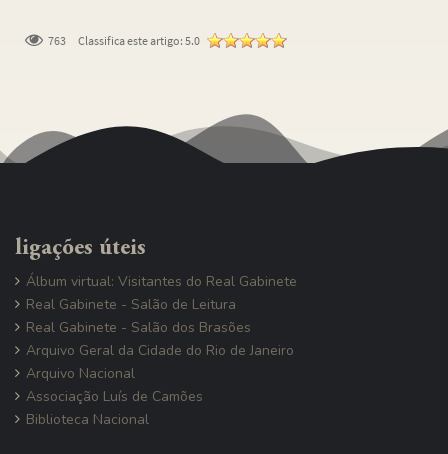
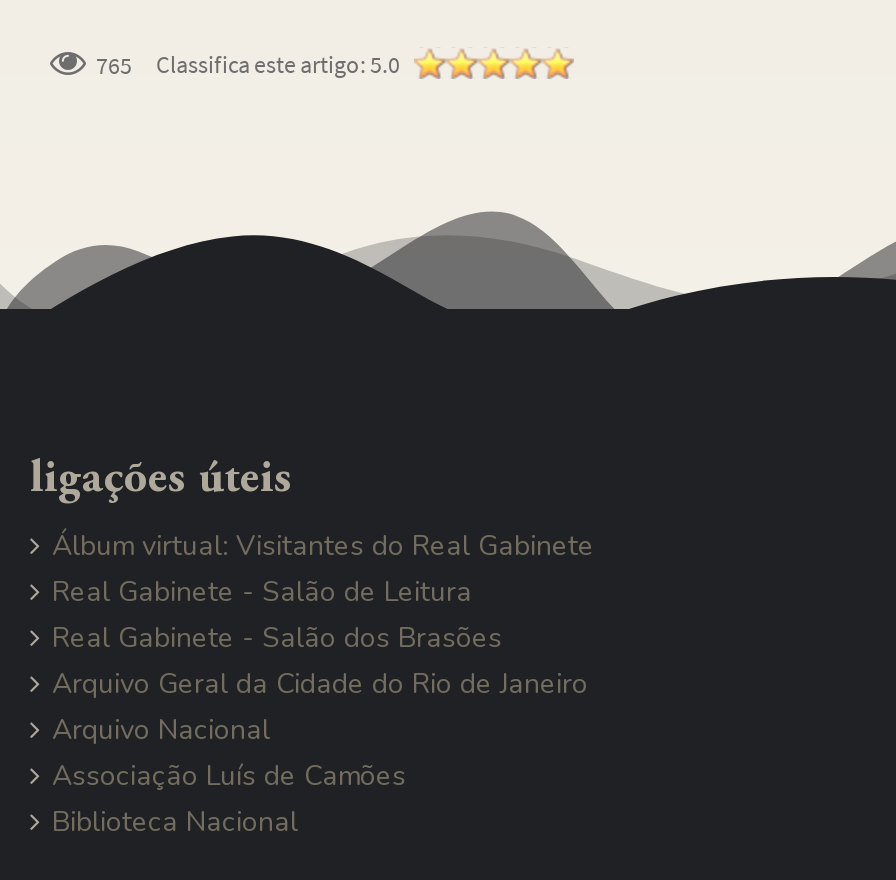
- 763 Classifica este artigo: 5.0
+ 765 Classifica este artigo: 5.0
